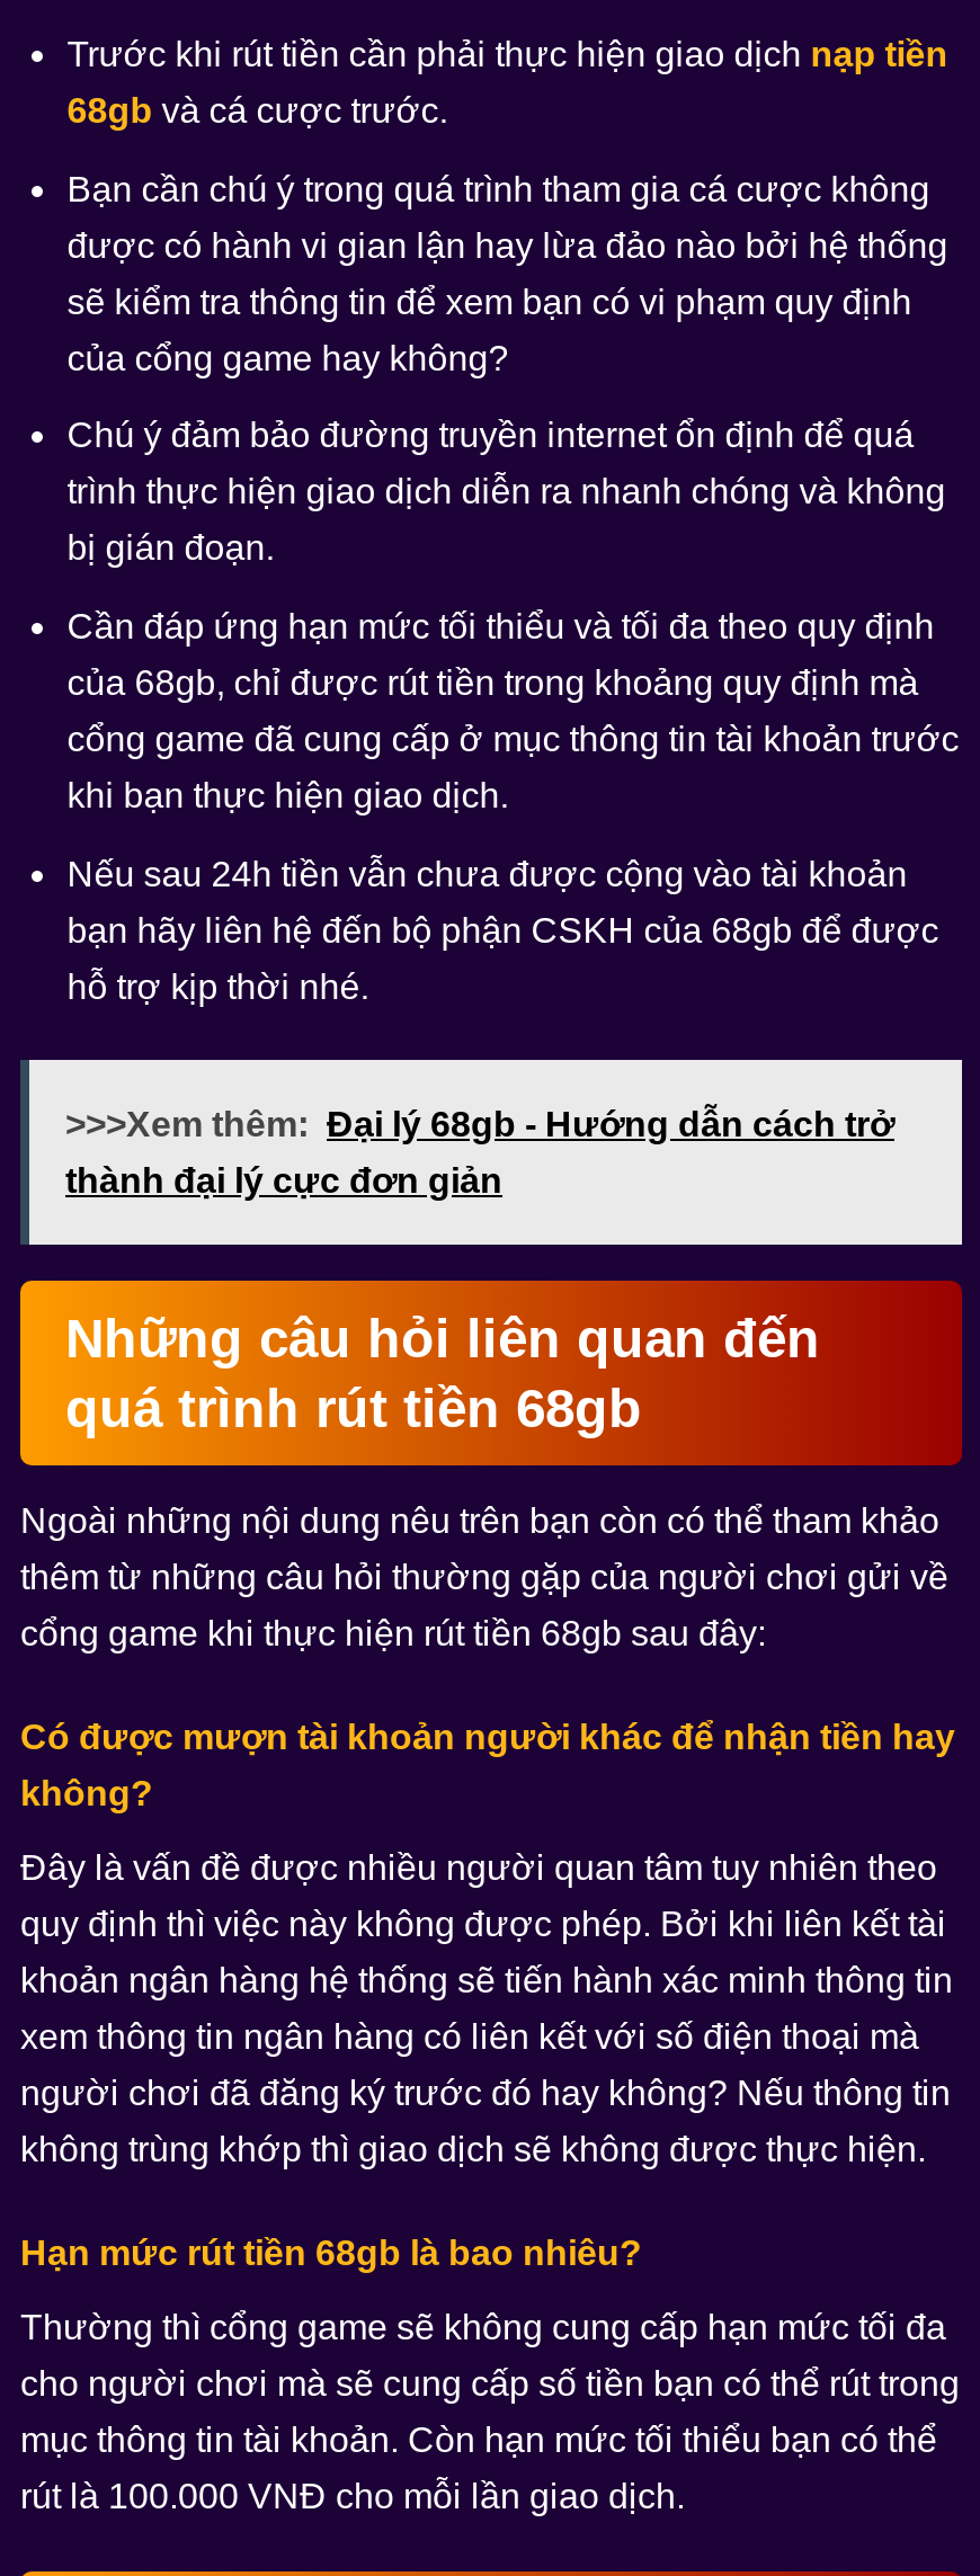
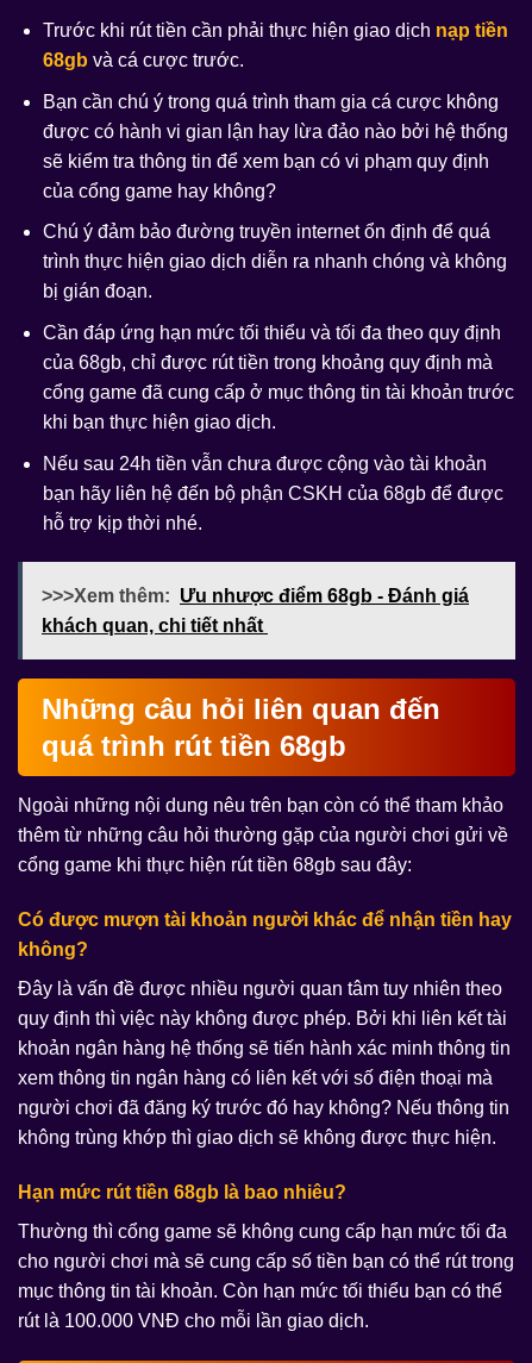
- >>>Xem thêm: Đại lý 68gb - Hướng dẫn cách trở
+ >>>Xem thêm: Ưu nhược điểm 68gb - Đánh giá

- thành đại lý cực đơn giản
+ khách quan, chi tiết nhất
